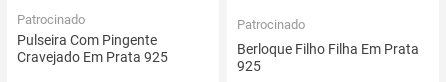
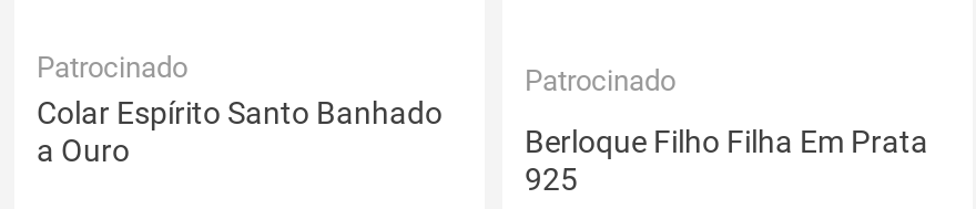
- Pulseira Com Pingente
- Cravejado Em Prata 925
+ Colar Espírito Santo Banhado
+ a Ouro
